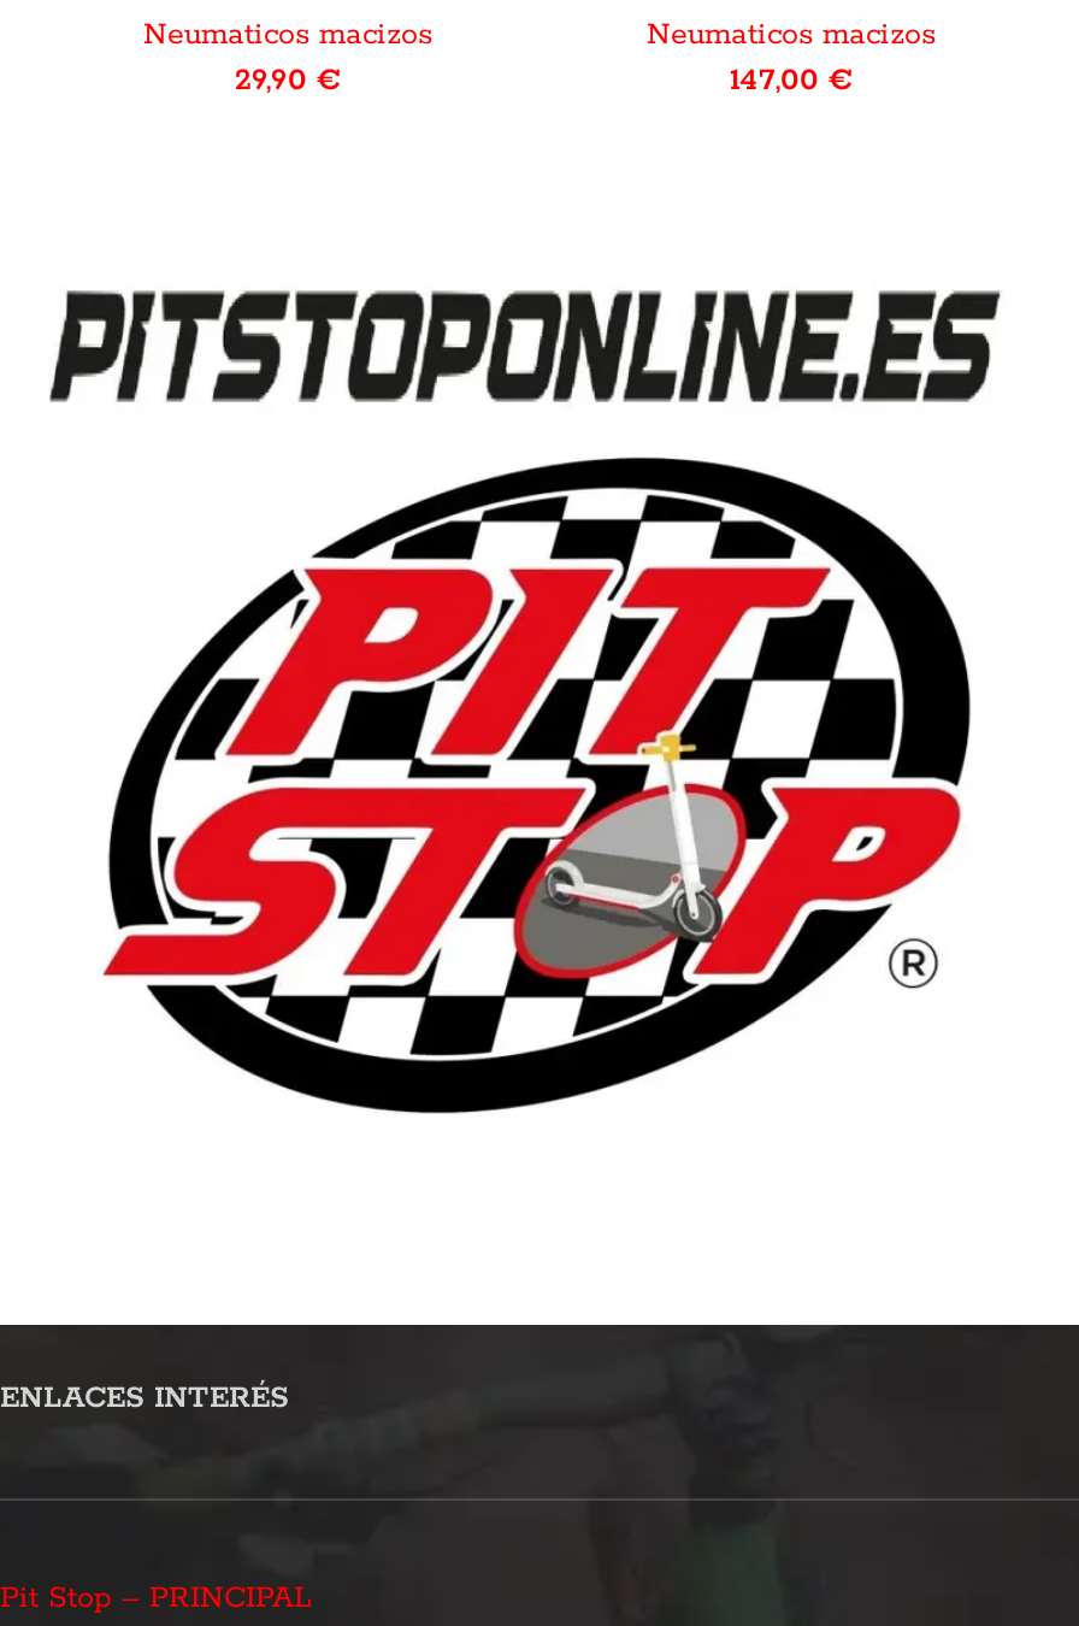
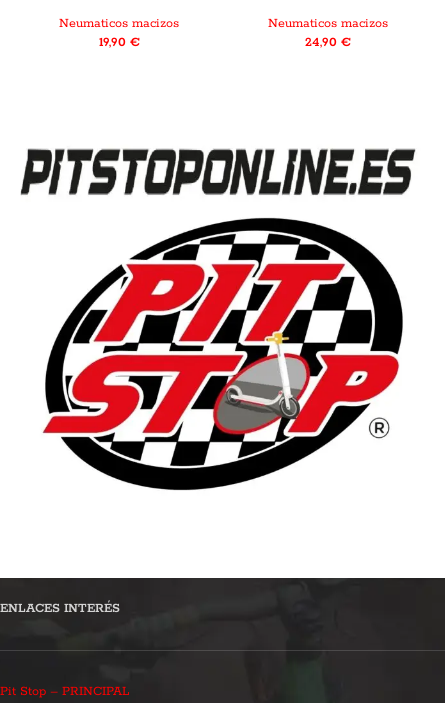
- 29,90 €
+ 19,90 €

- 147,00 €
+ 24,90 €
